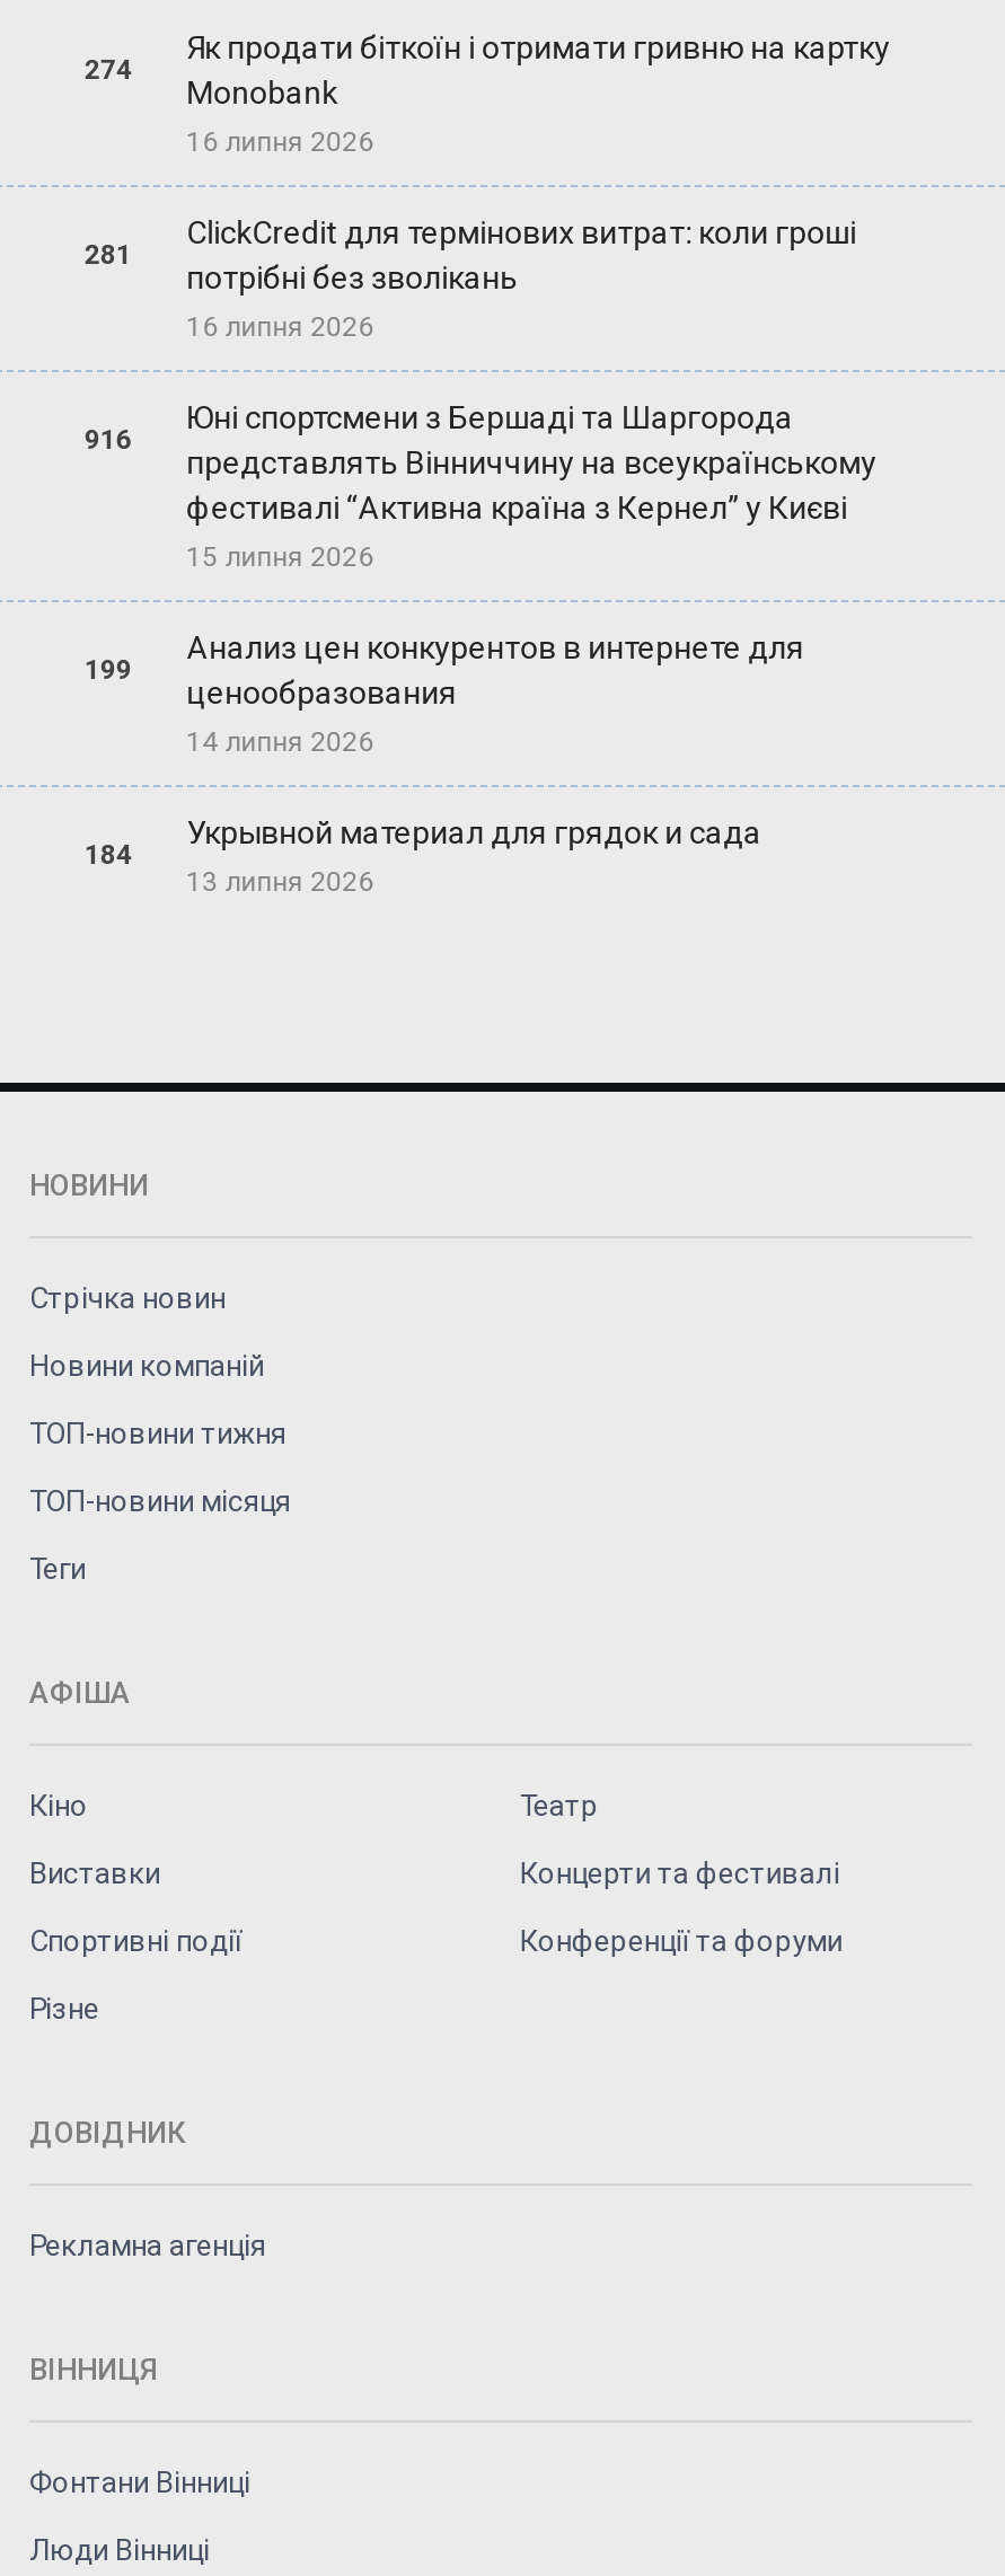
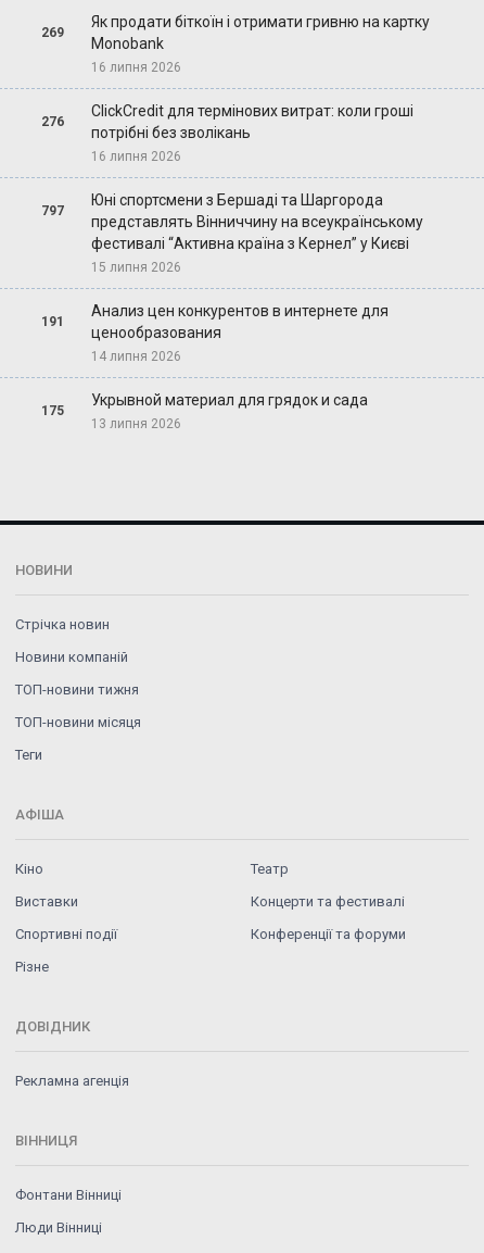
- 274
+ 269

- 281
+ 276

- 916
+ 797

- 199
+ 191

- 184
+ 175
